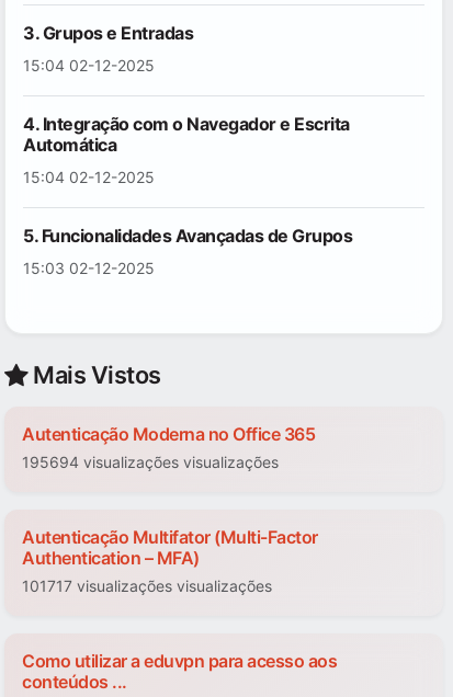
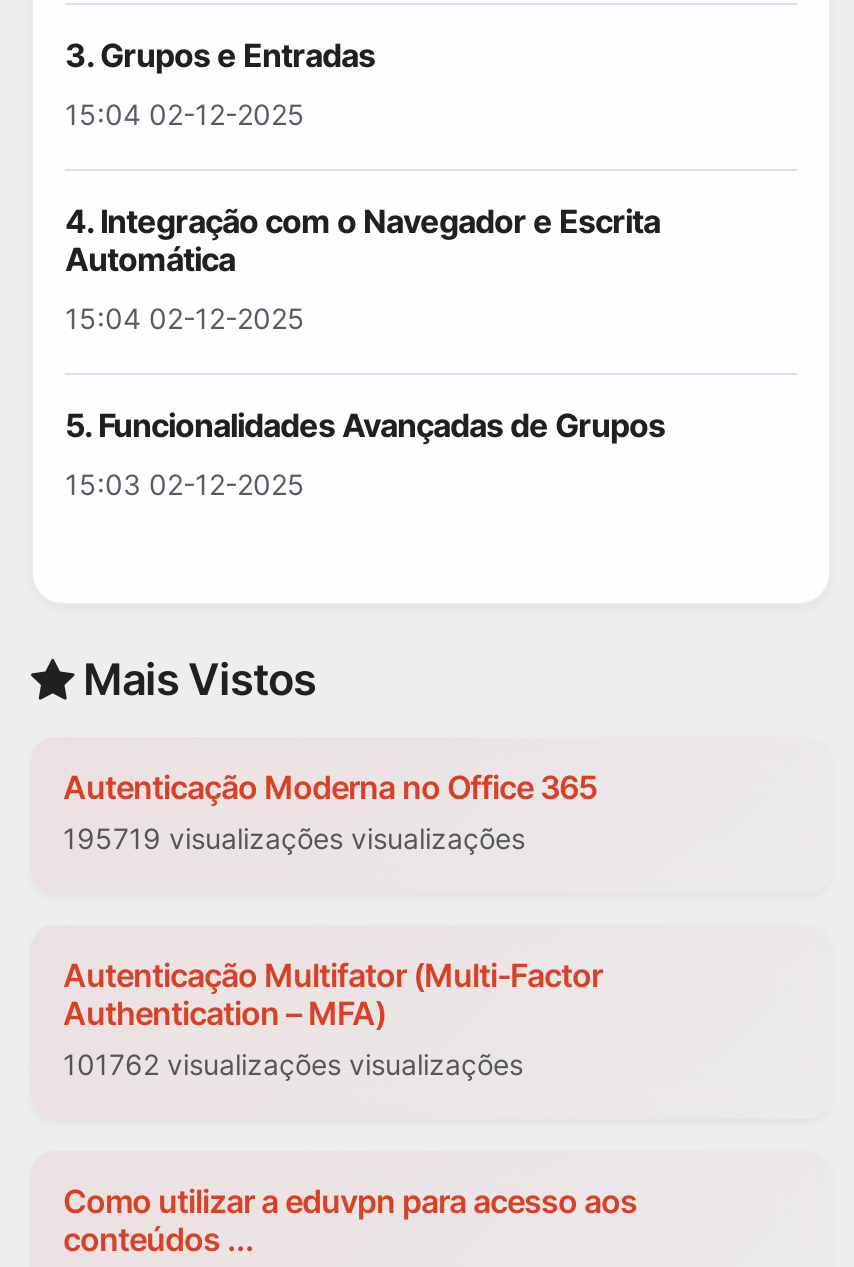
- 195694 visualizações visualizações
+ 195719 visualizações visualizações

- 101717 visualizações visualizações
+ 101762 visualizações visualizações
